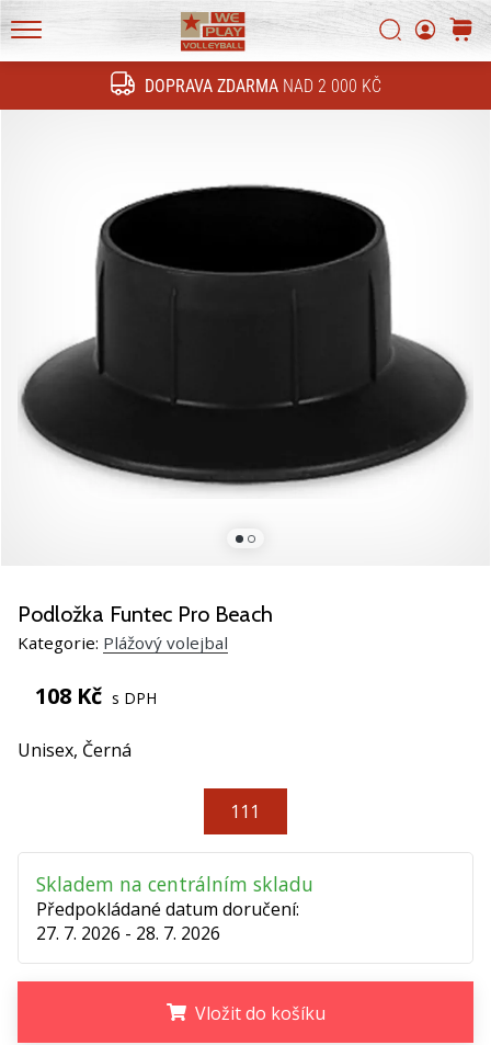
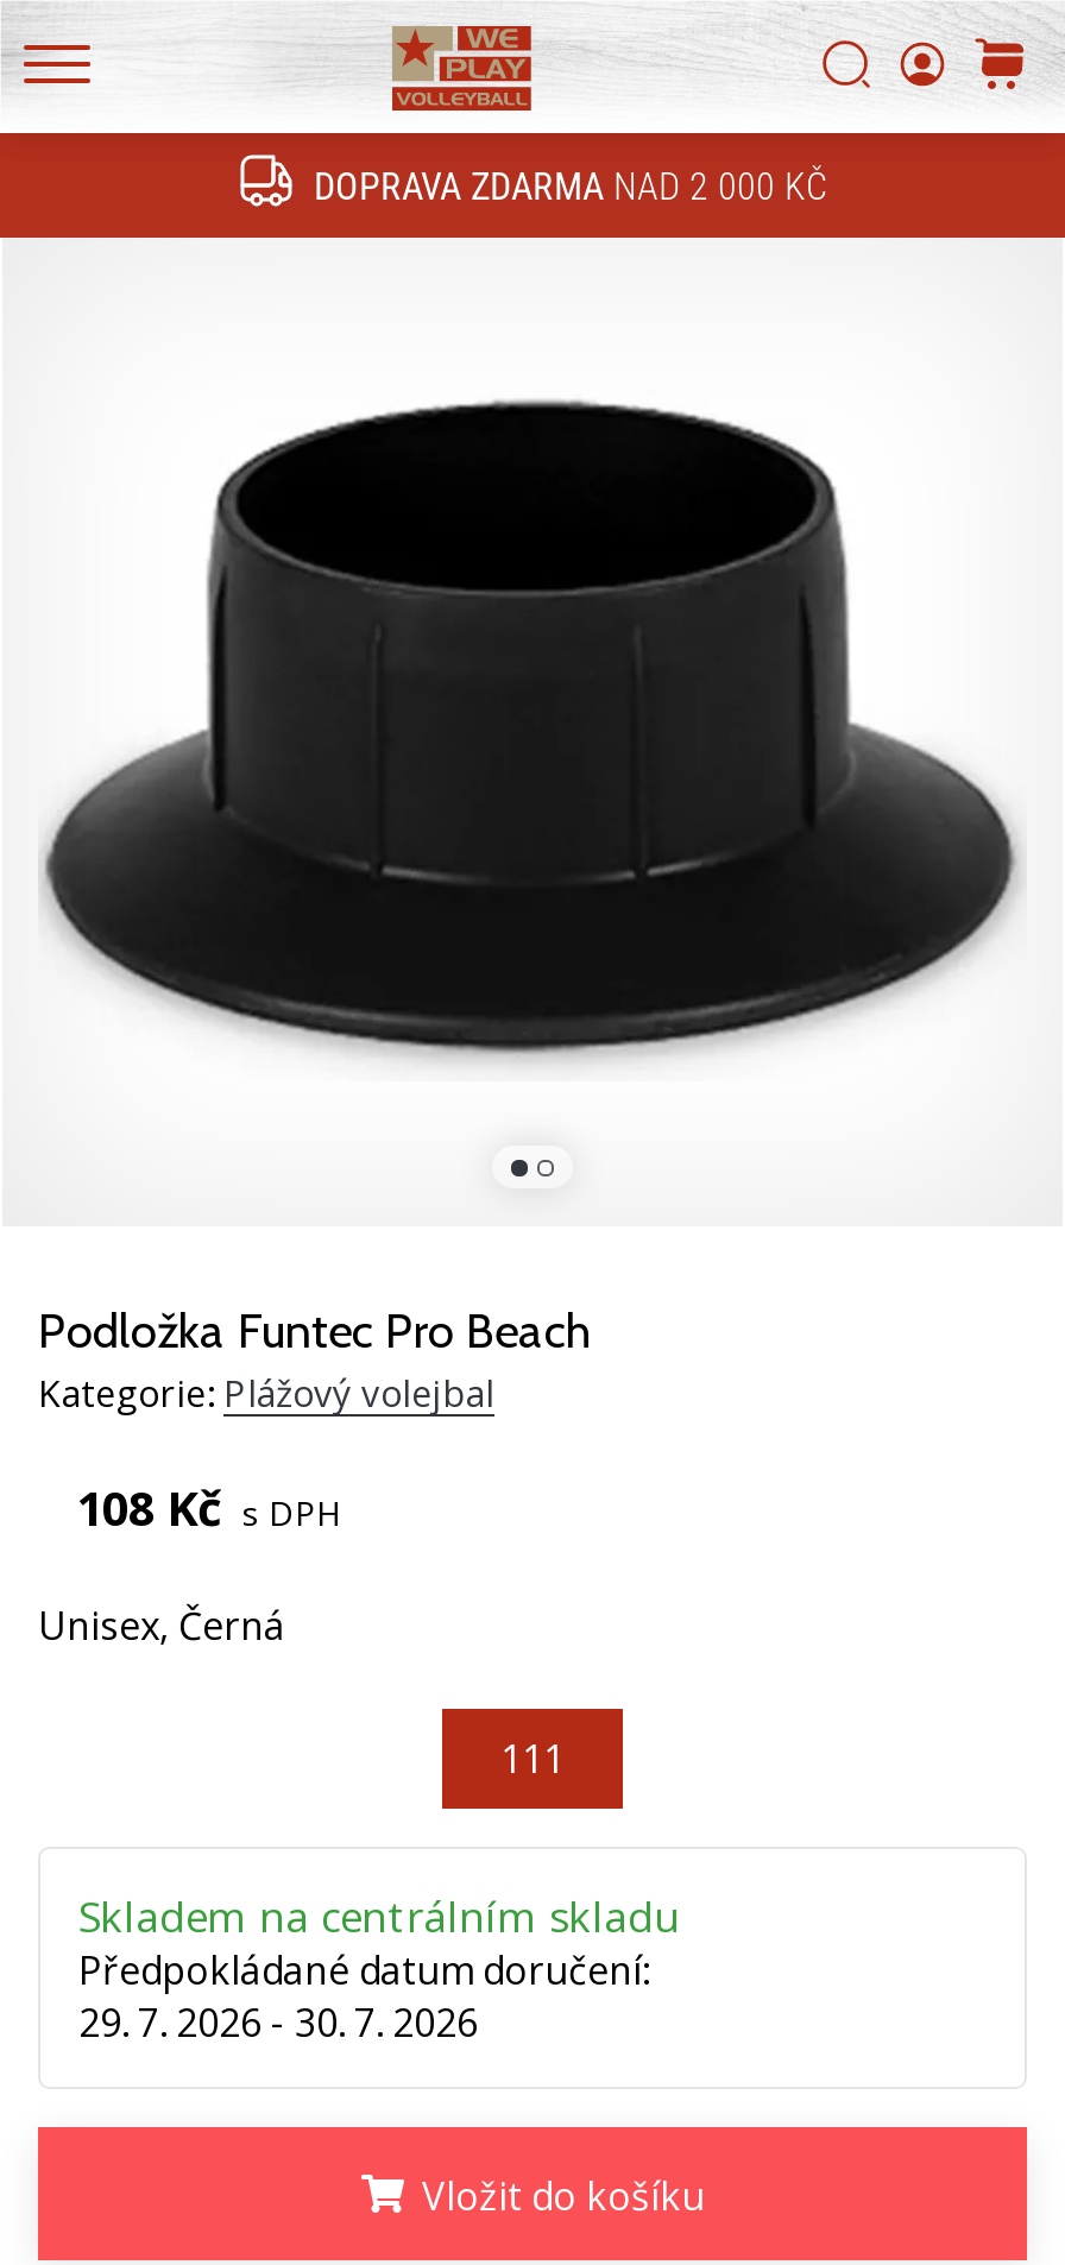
- 27. 7. 2026 - 28. 7. 2026
+ 29. 7. 2026 - 30. 7. 2026
